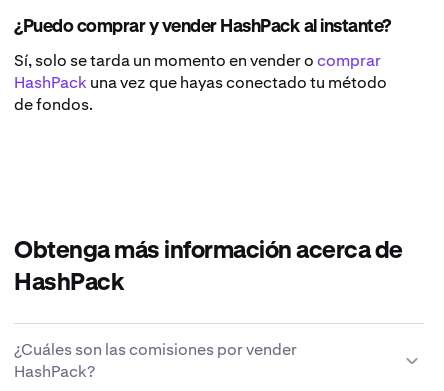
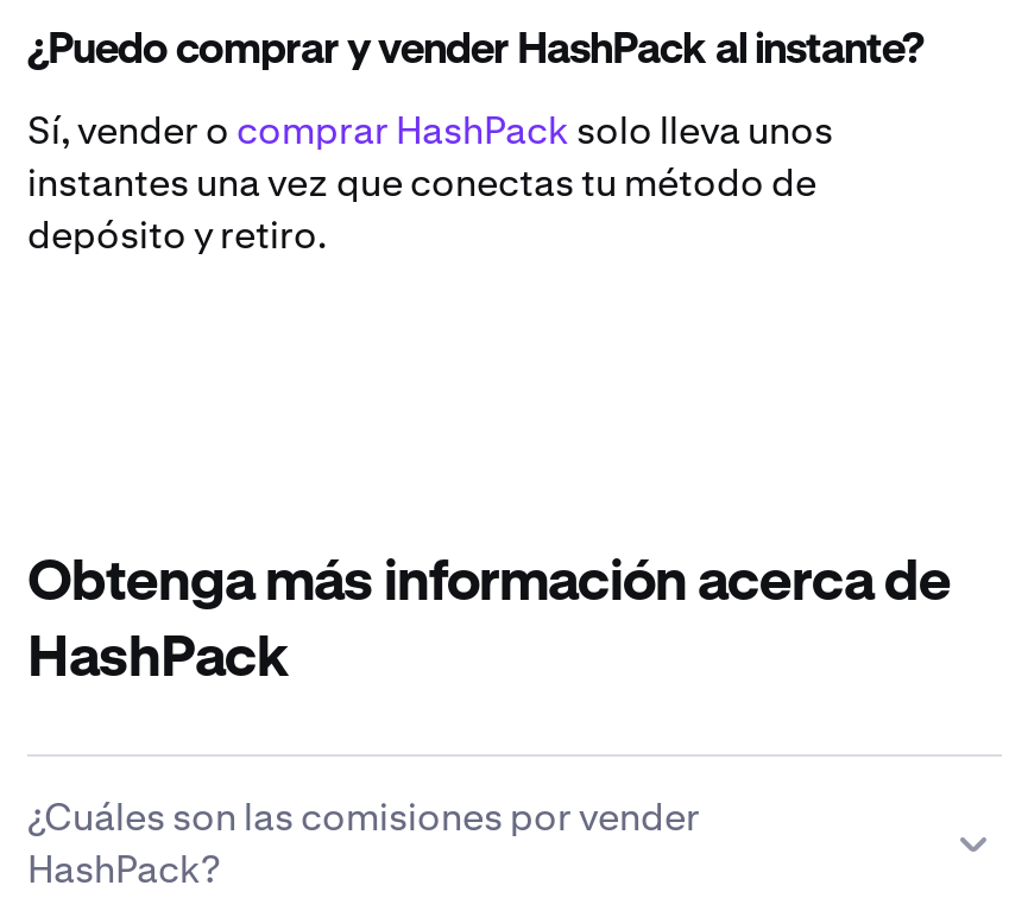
- Sí, solo se tarda un momento en vender o comprar
- HashPack una vez que hayas conectado tu método
- de fondos.
+ Sí, vender o comprar HashPack solo lleva unos
+ instantes una vez que conectas tu método de
+ depósito y retiro.
